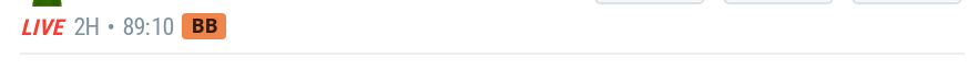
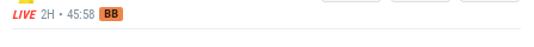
- LIVE 2H • 89:10 BB
+ LIVE 2H • 45:58 BB
